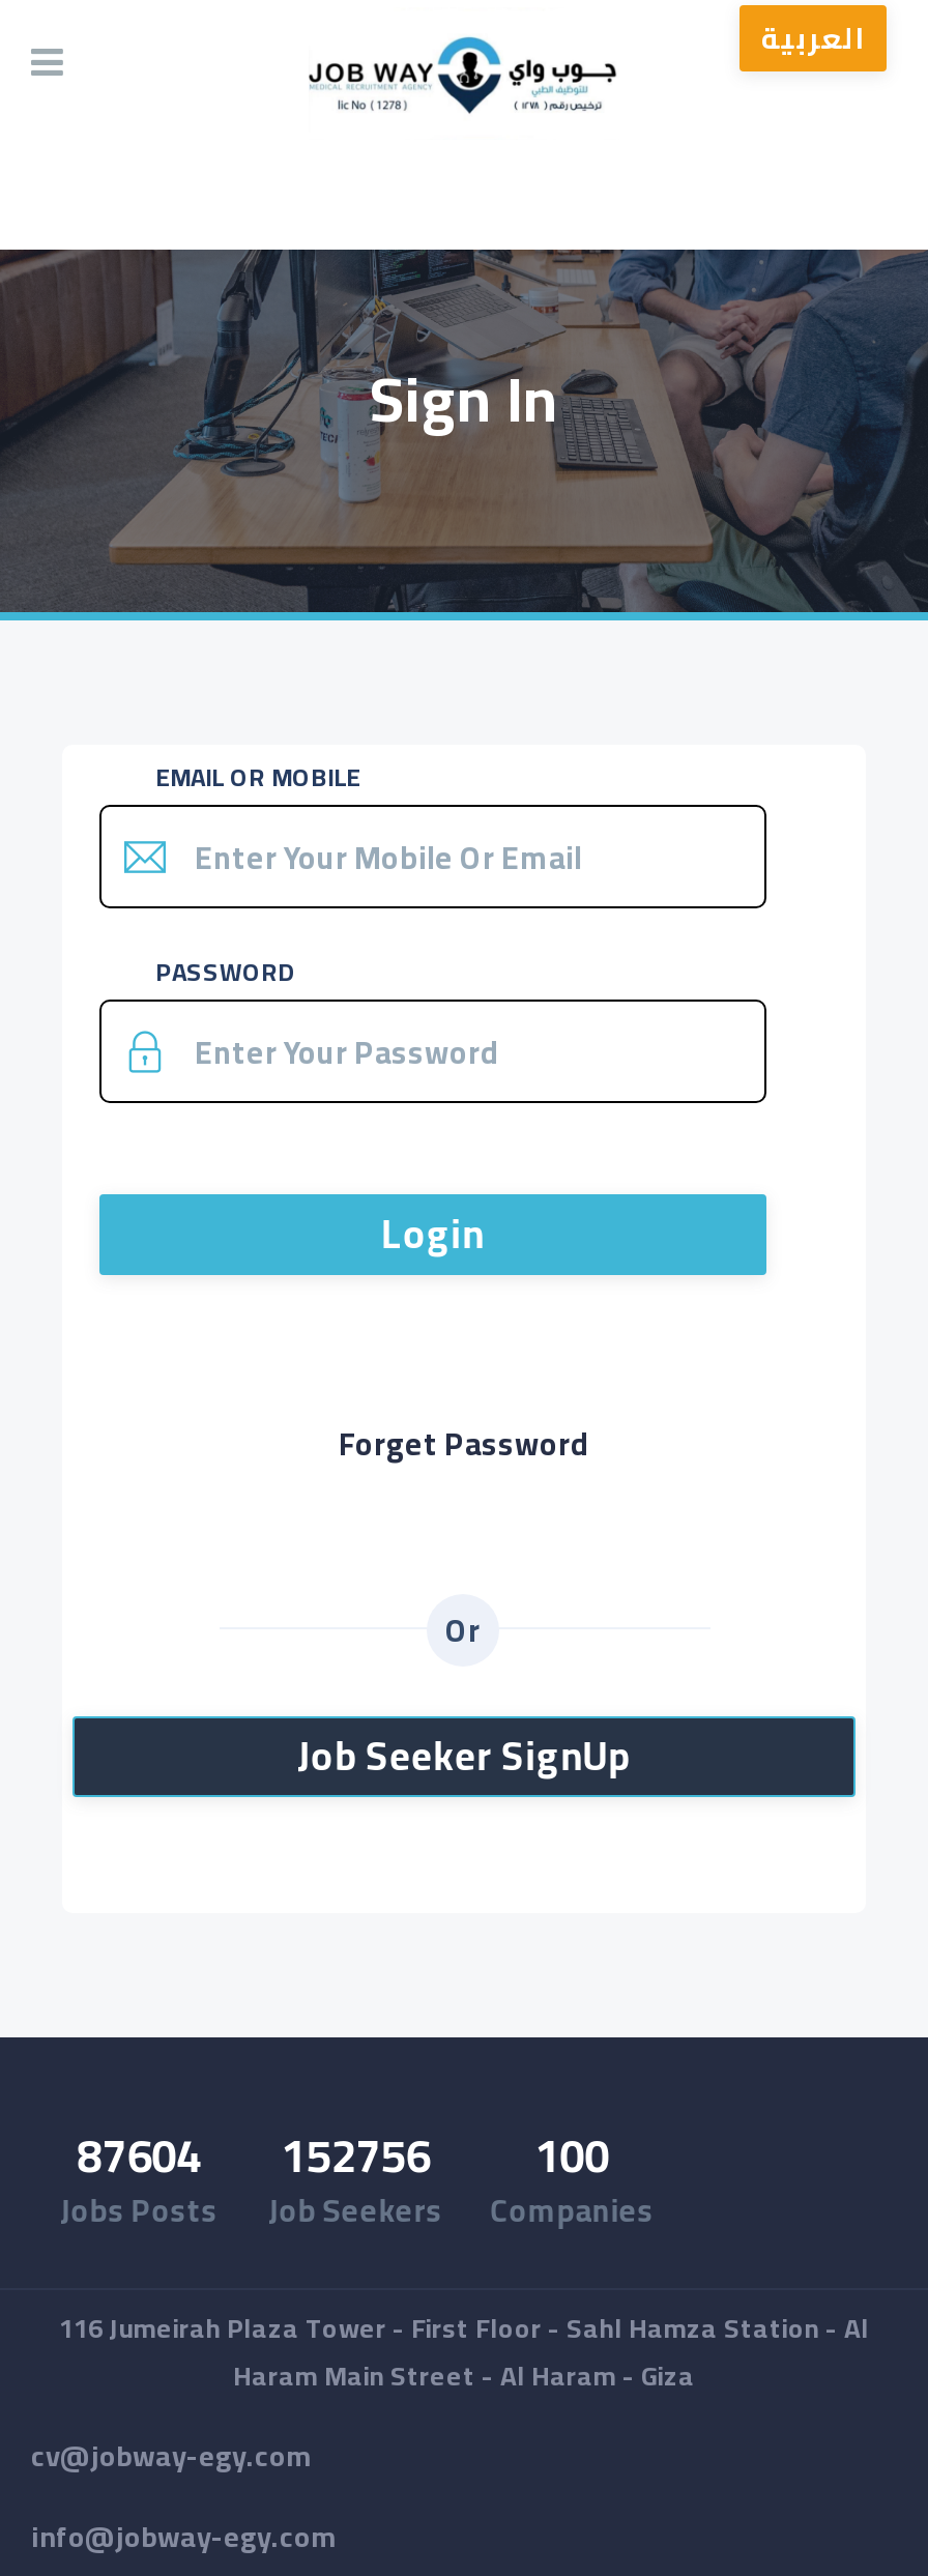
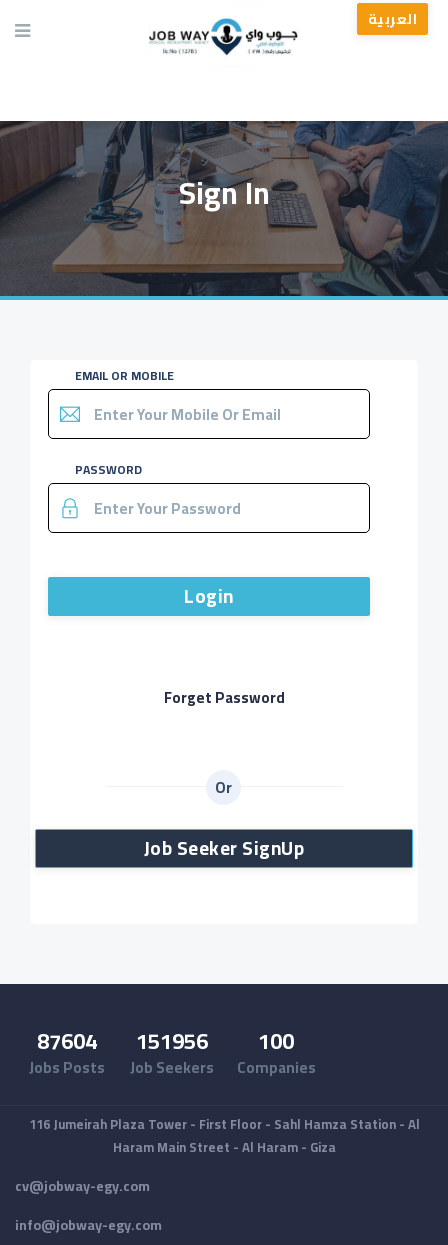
- 87604 152756 100
+ 87604 151956 100
